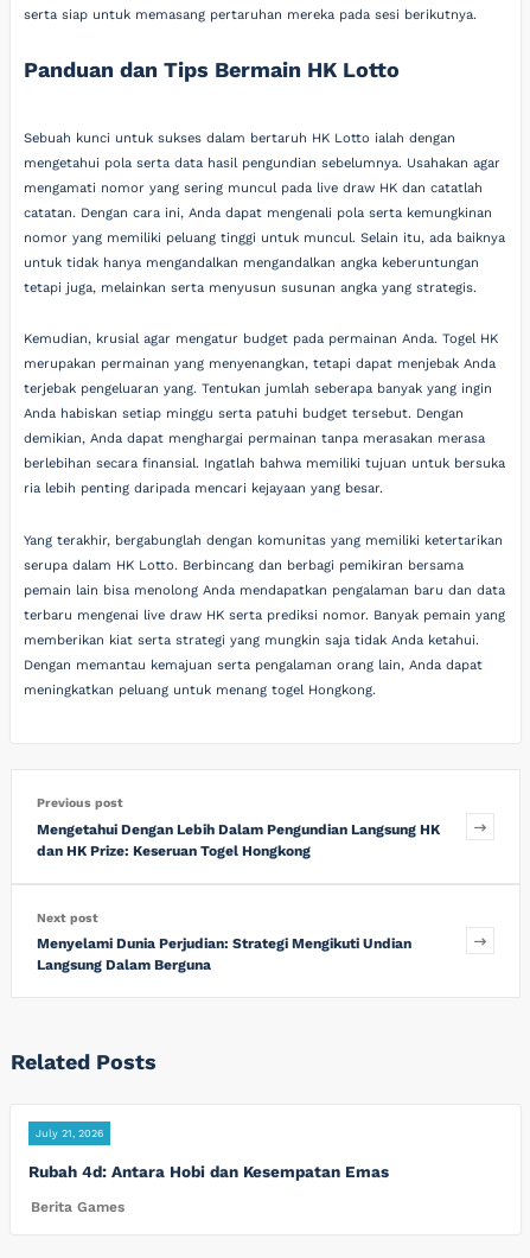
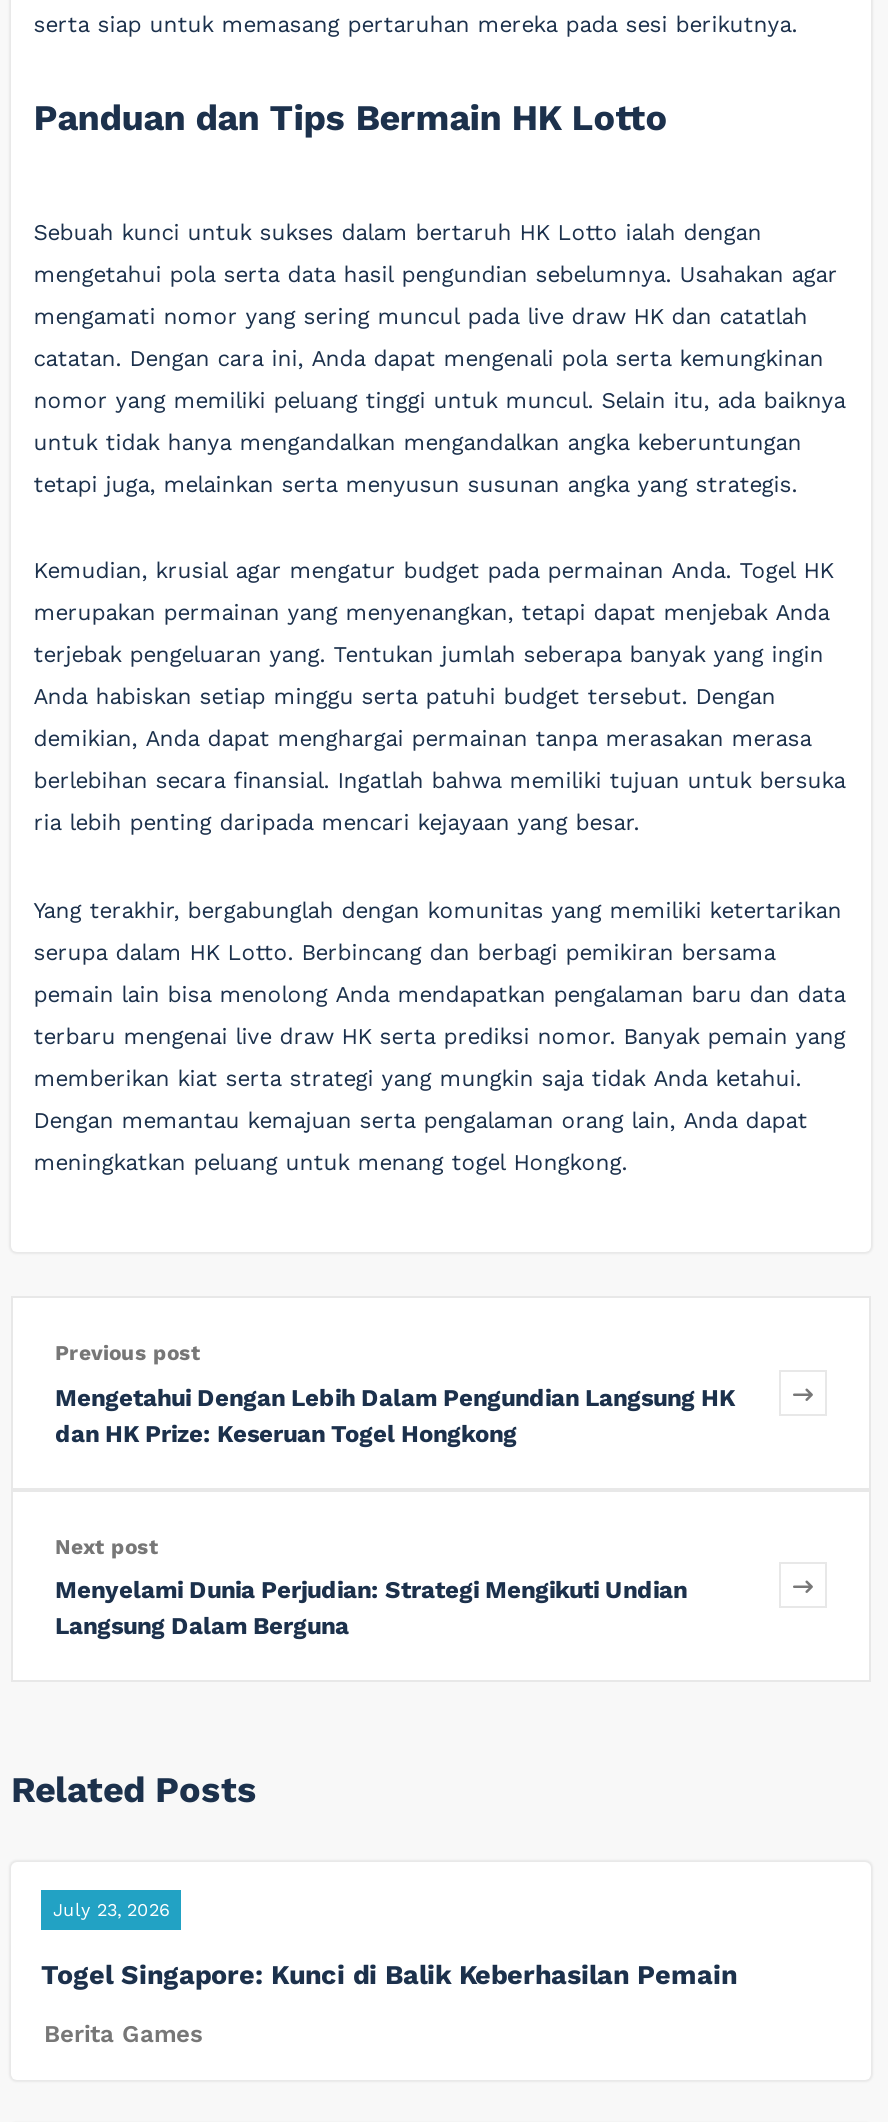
- July 21, 2026
+ July 23, 2026

- Rubah 4d: Antara Hobi dan Kesempatan Emas
+ Togel Singapore: Kunci di Balik Keberhasilan Pemain
